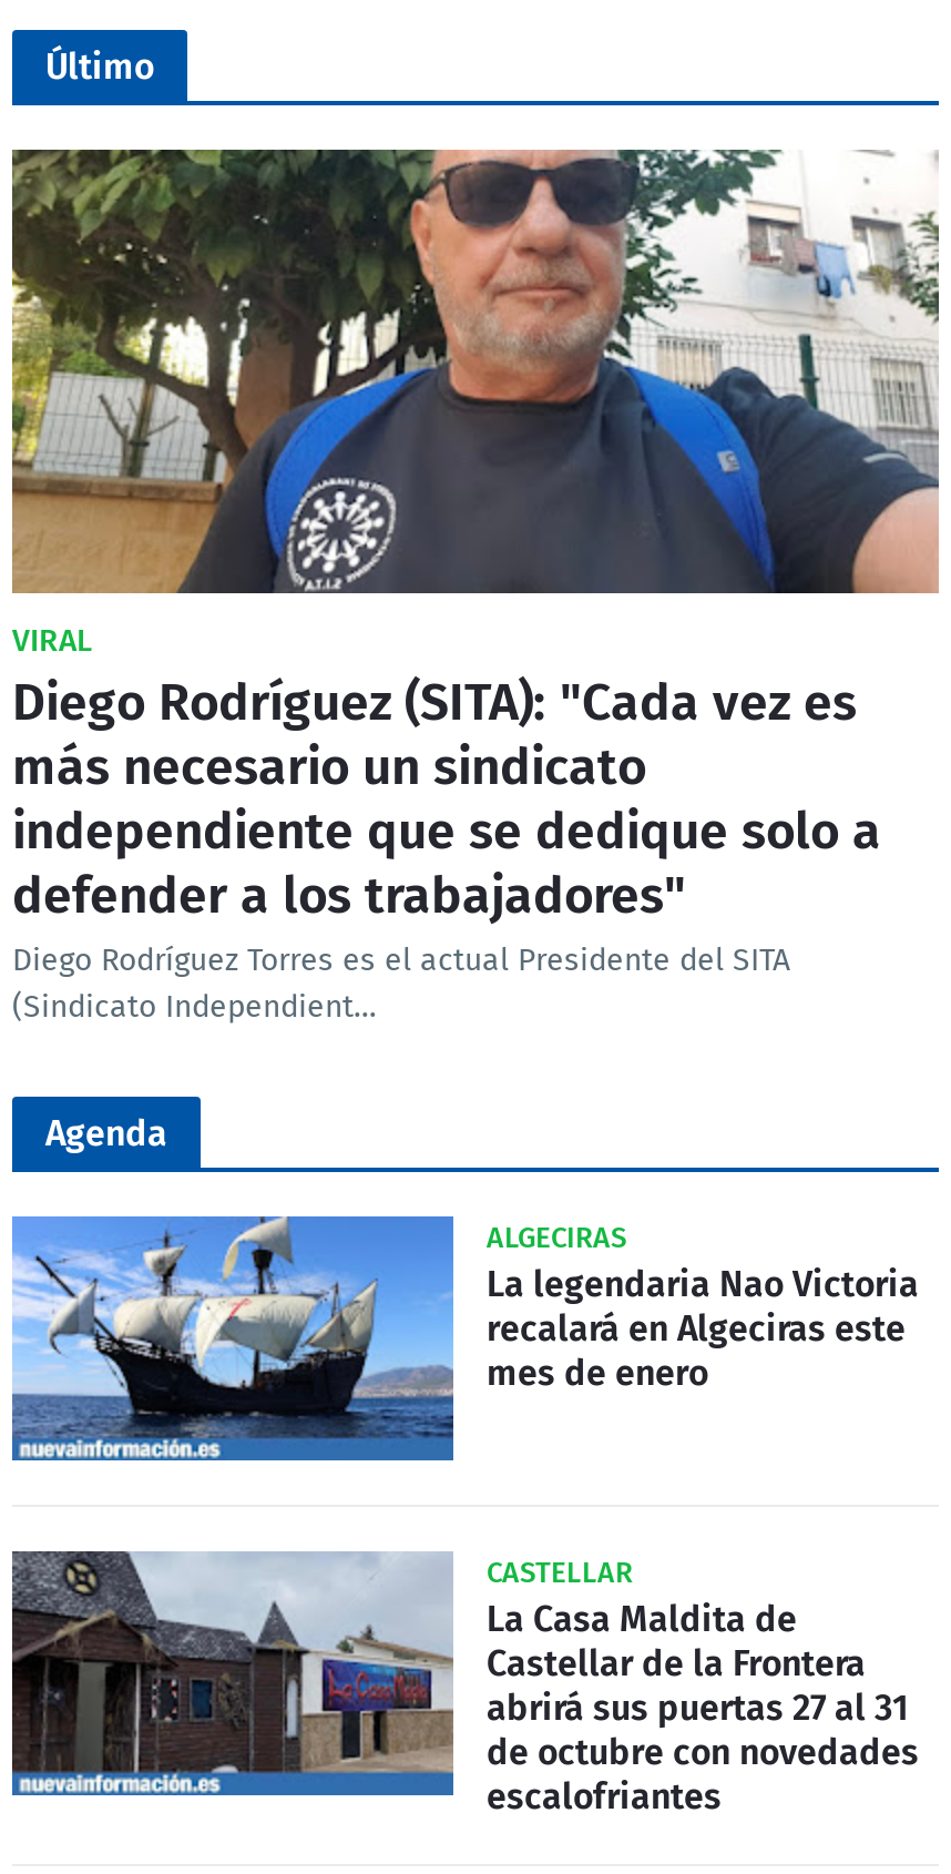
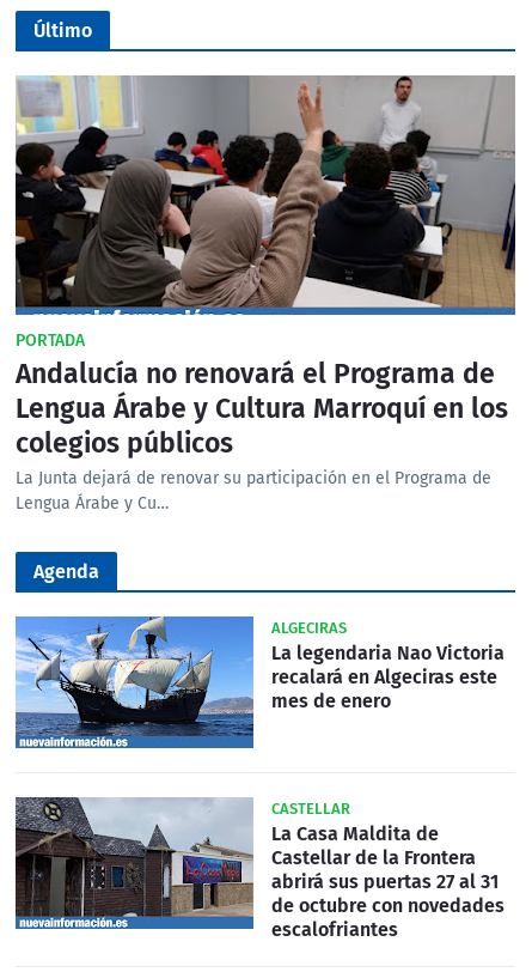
- [image]
- VIRAL
- Diego Rodríguez (SITA): "Cada vez es
- más necesario un sindicato
- independiente que se dedique solo a
- defender a los trabajadores"
- Diego Rodríguez Torres es el actual Presidente del SITA
- (Sindicato Independient…
+ [image]
+ PORTADA
+ Andalucía no renovará el Programa de
+ Lengua Árabe y Cultura Marroquí en los
+ colegios públicos
+ La Junta dejará de renovar su participación en el Programa de
+ Lengua Árabe y Cu…
